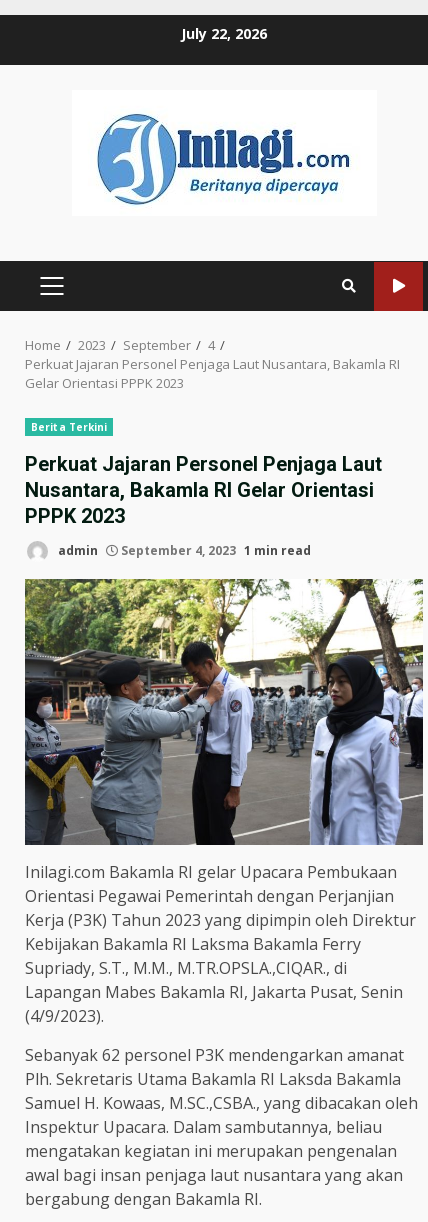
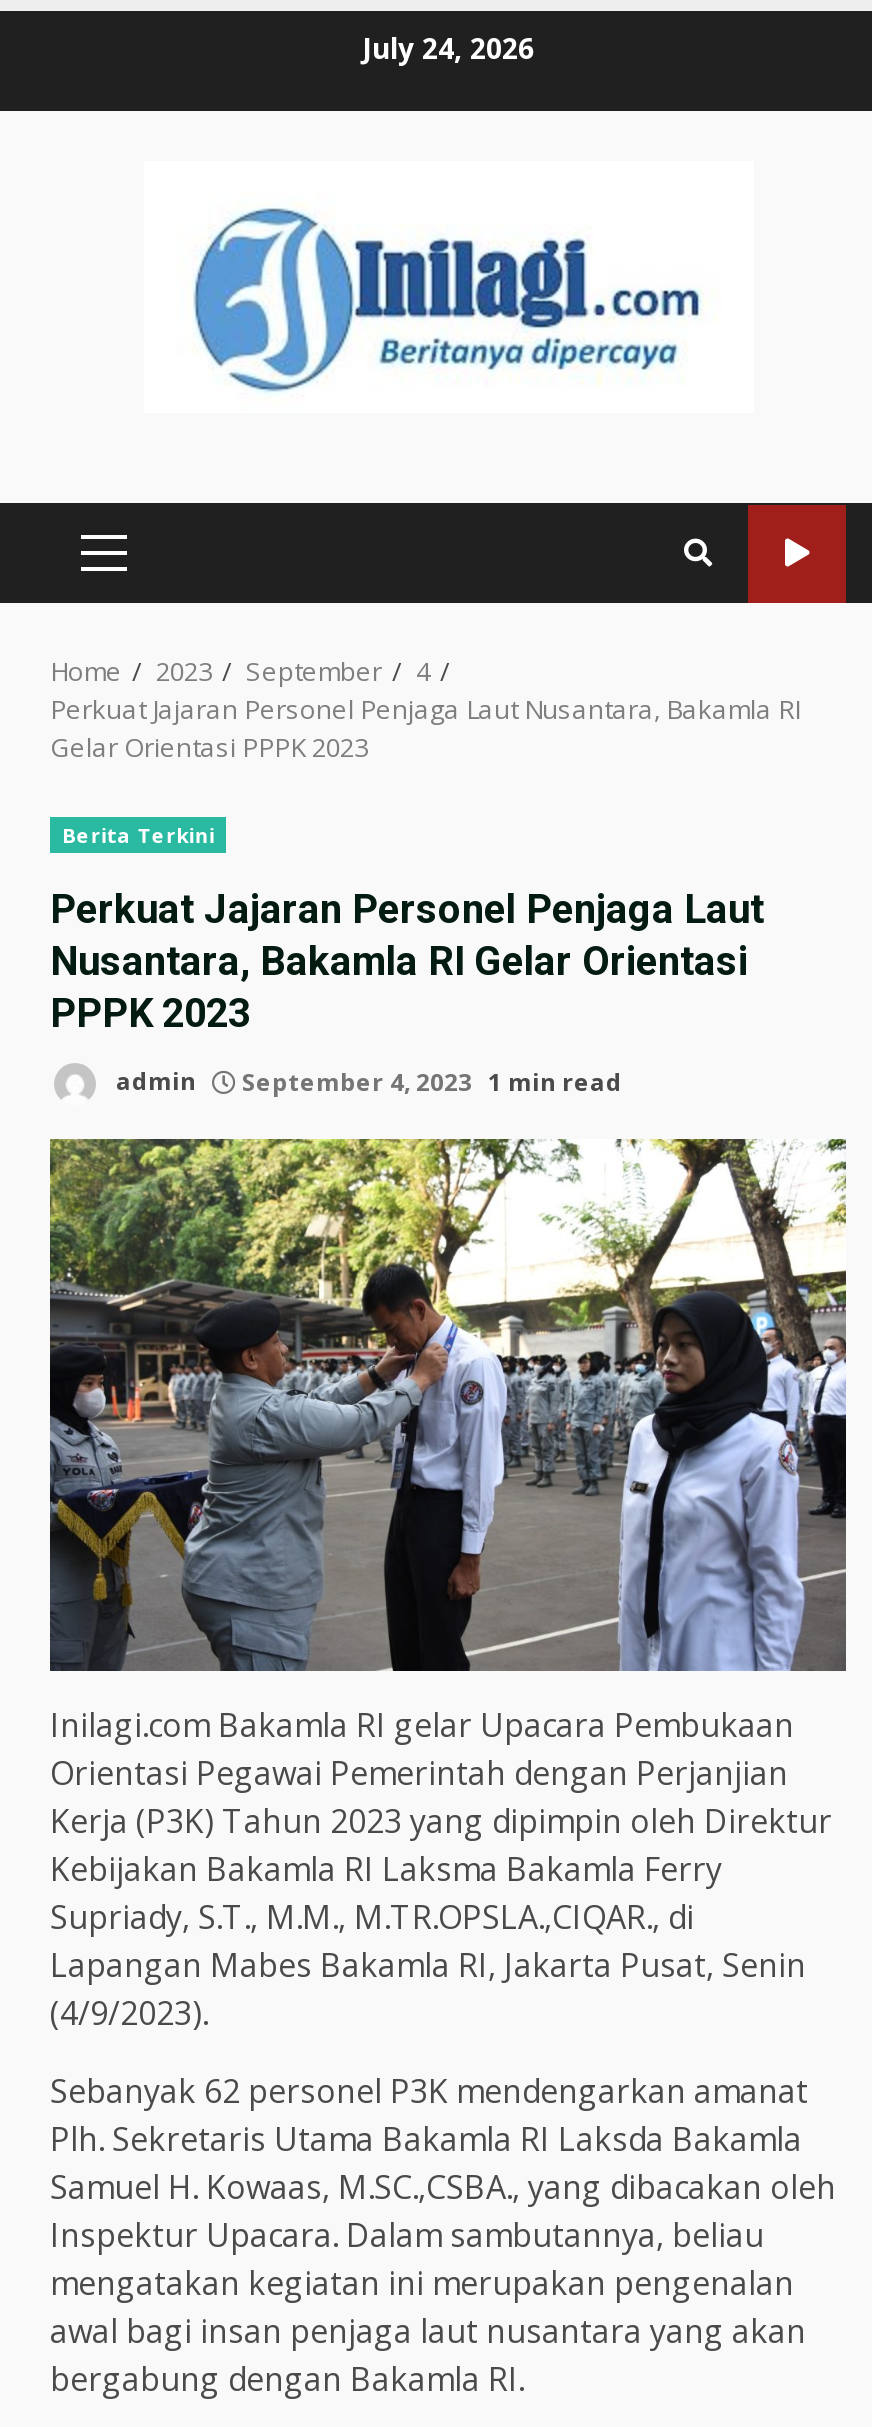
- July 22, 2026
+ July 24, 2026
